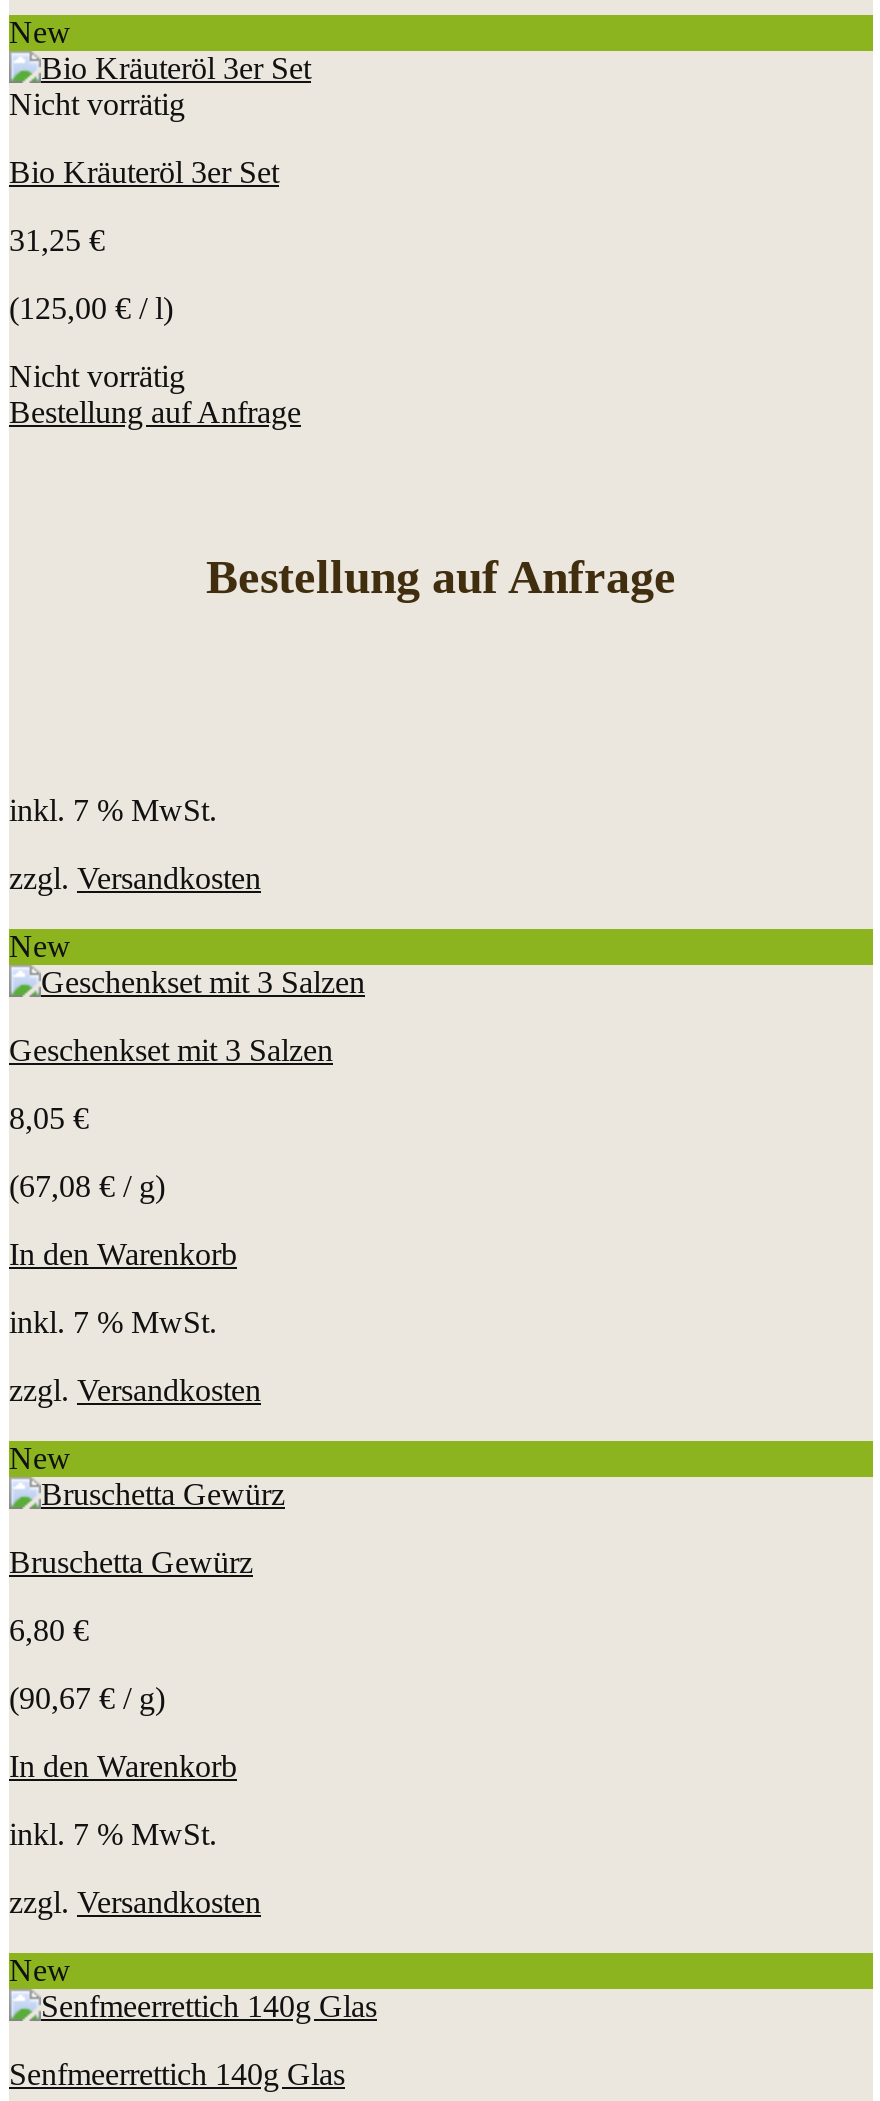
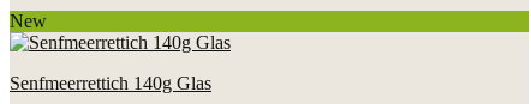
- Nicht vorrätig
- Bio Kräuteröl 3er Set
- 31,25 €
- (125,00 €/ l)
- Nicht vorrätig
- Bestellung auf Anfrage
- Bestellung auf Anfrage

- inkl. 7 % MwSt.
- zzgl. Versandkosten
- New
- Geschenkset mit 3 Salzen
- 8,05 €
- (67,08 €/ g)
- In den Warenkorb
- inkl. 7 % MwSt.
- zzgl. Versandkosten
- New
- Bruschetta Gewürz
- 6,80 €
- (90,67 €/ g)
- In den Warenkorb
- inkl. 7 % MwSt.
- zzgl. Versandkosten
- New
